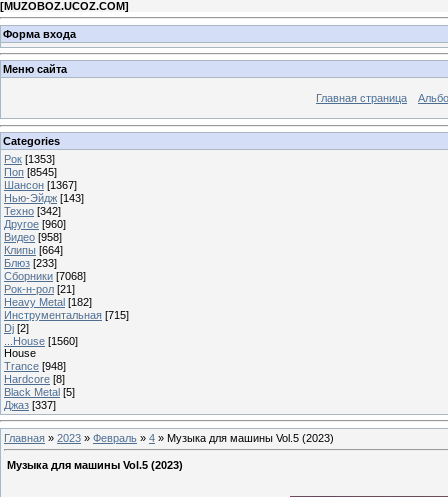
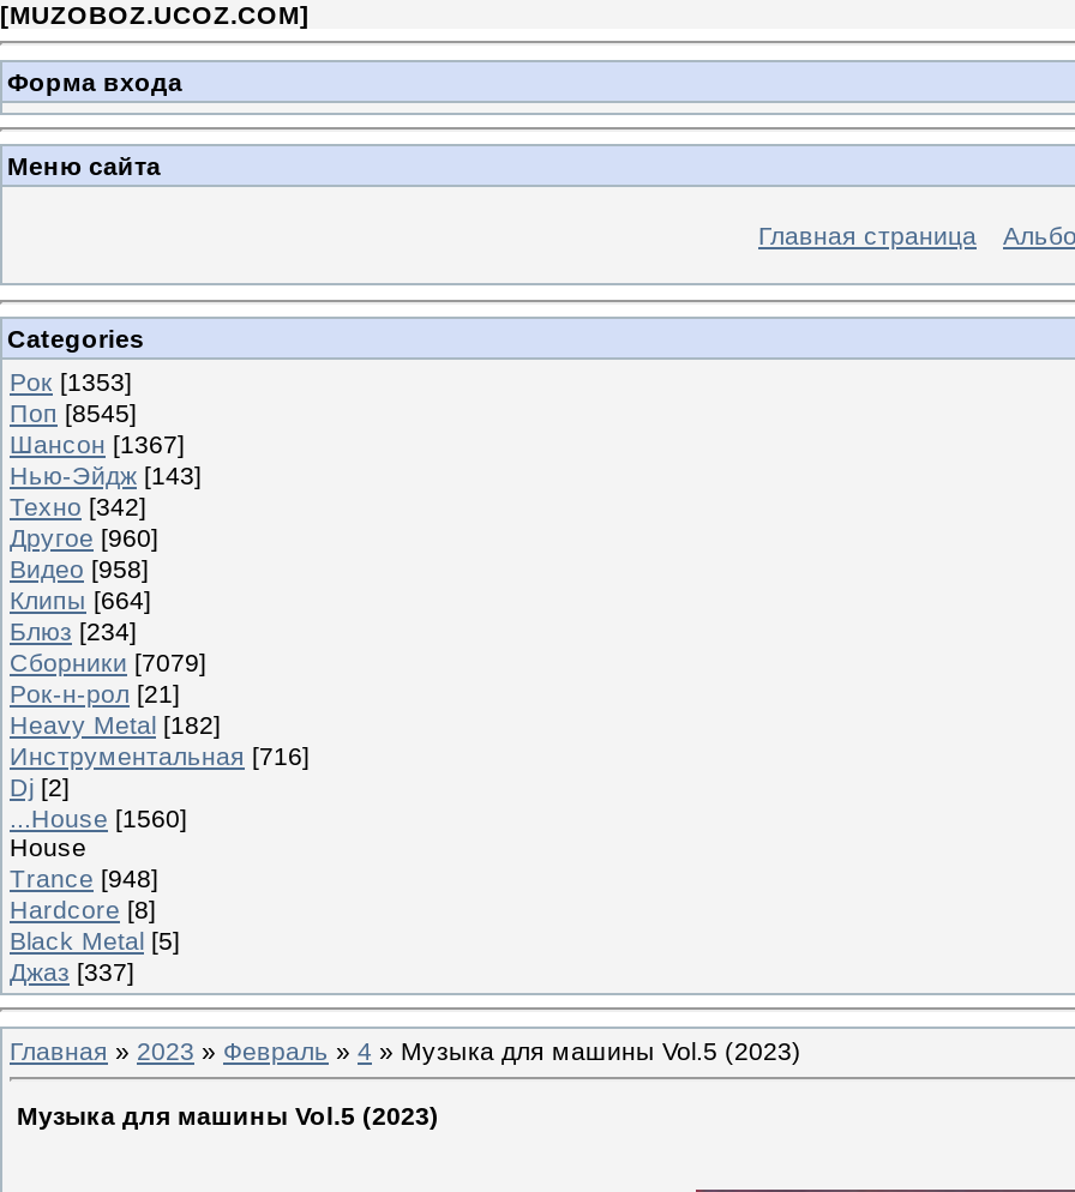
- Блюз [233]
+ Блюз [234]

- Сборники [7068]
+ Сборники [7079]

- Инструментальная [715]
+ Инструментальная [716]
